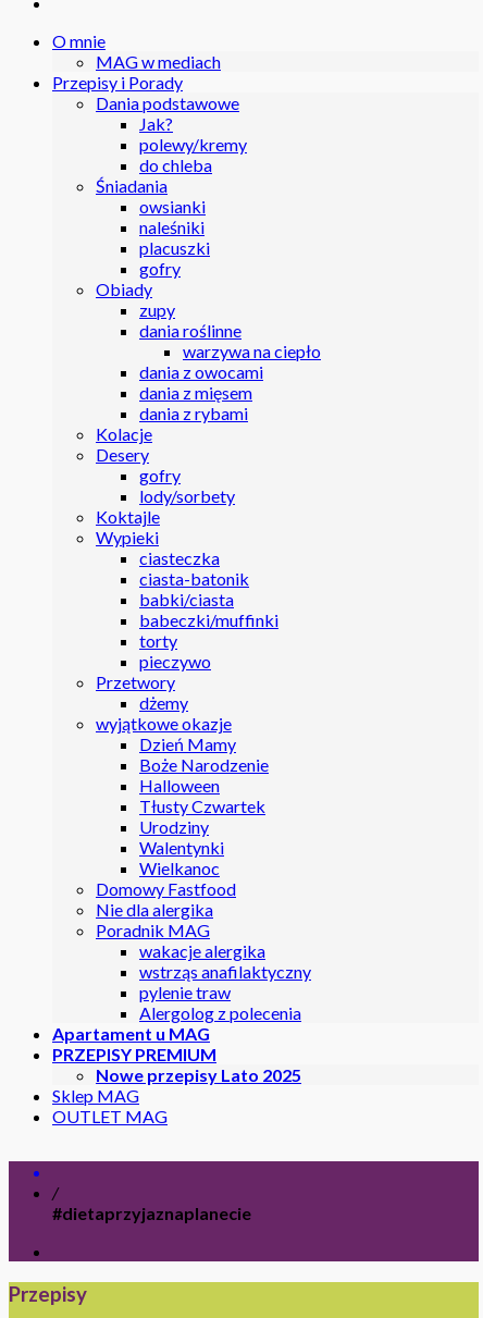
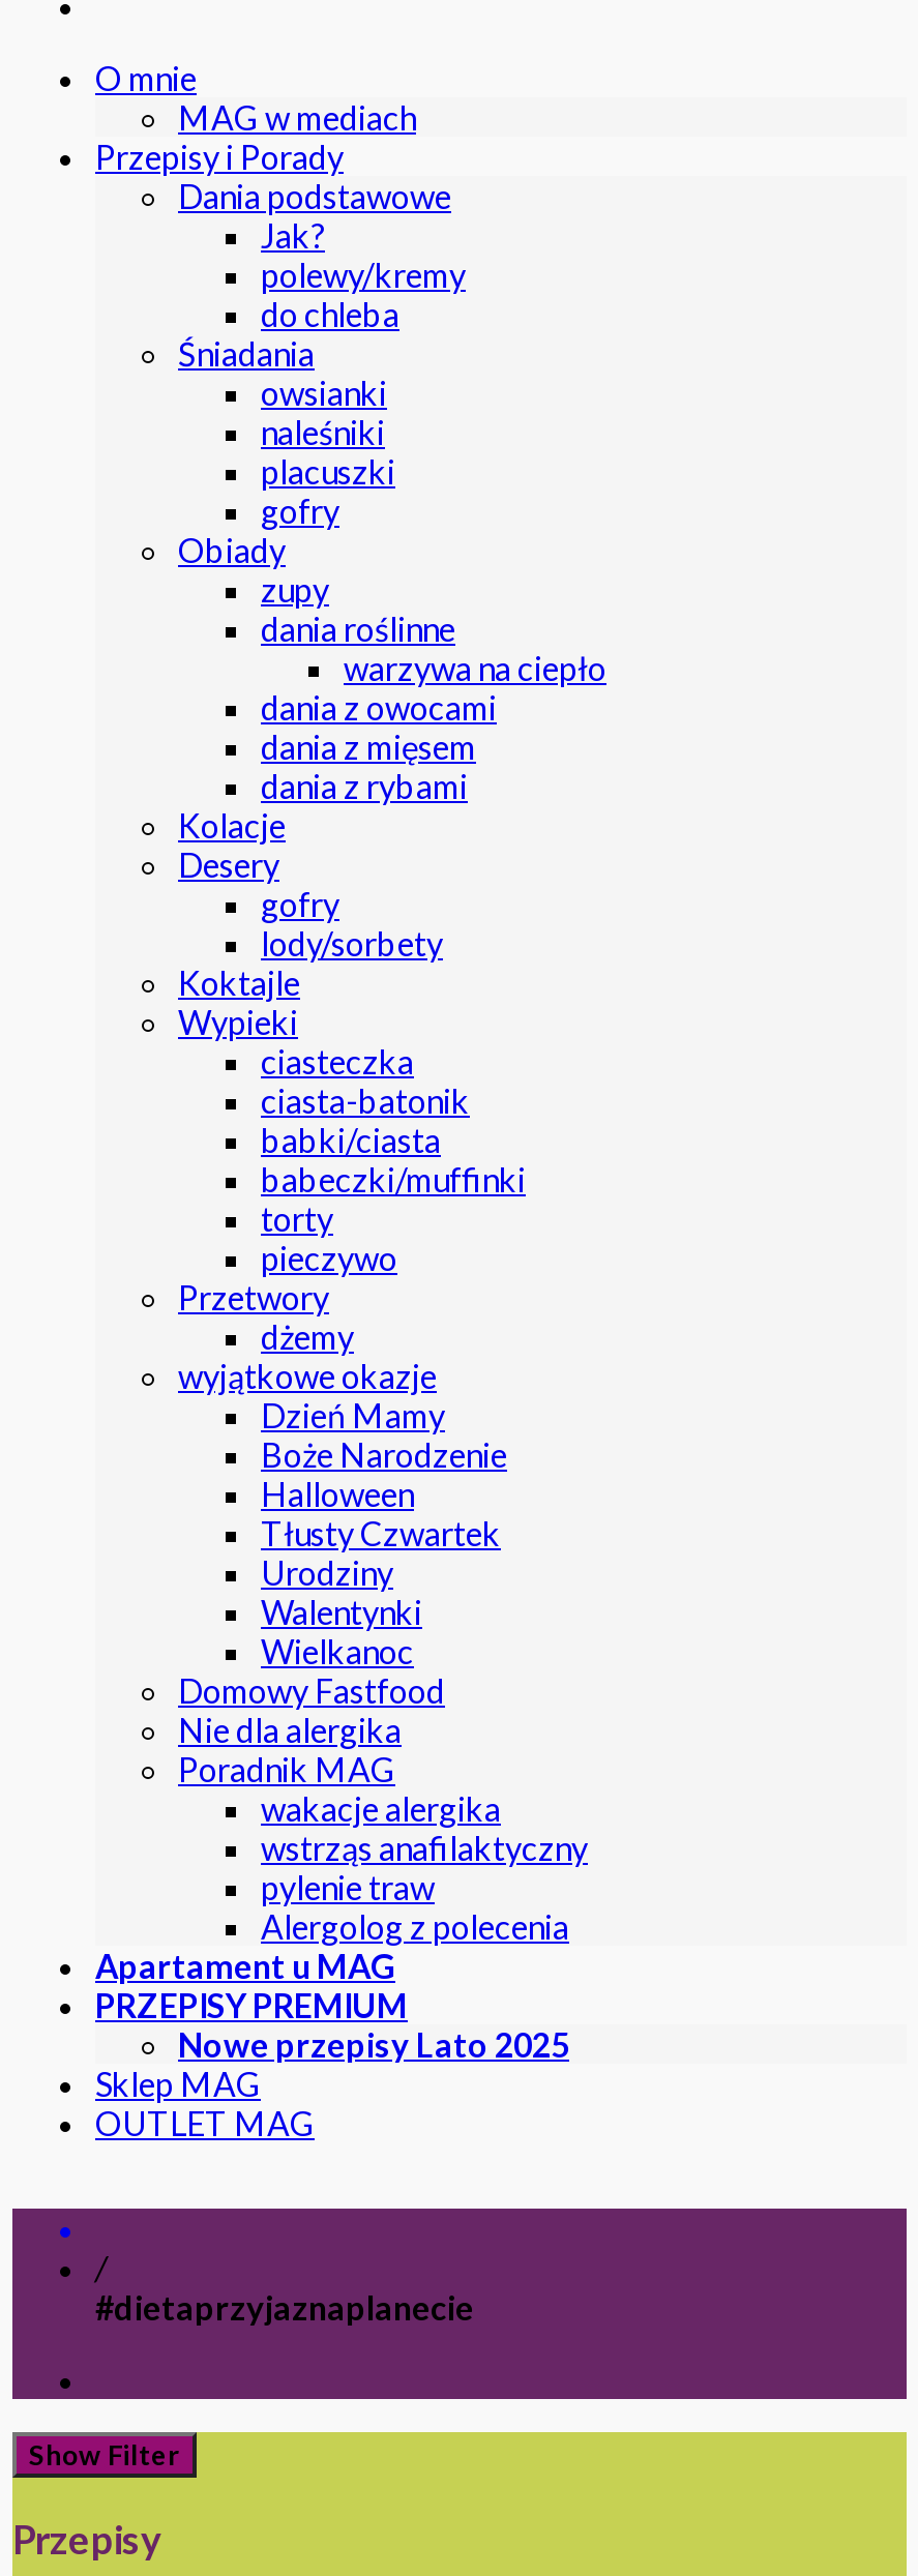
+ Show Filter
